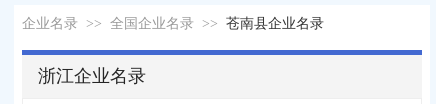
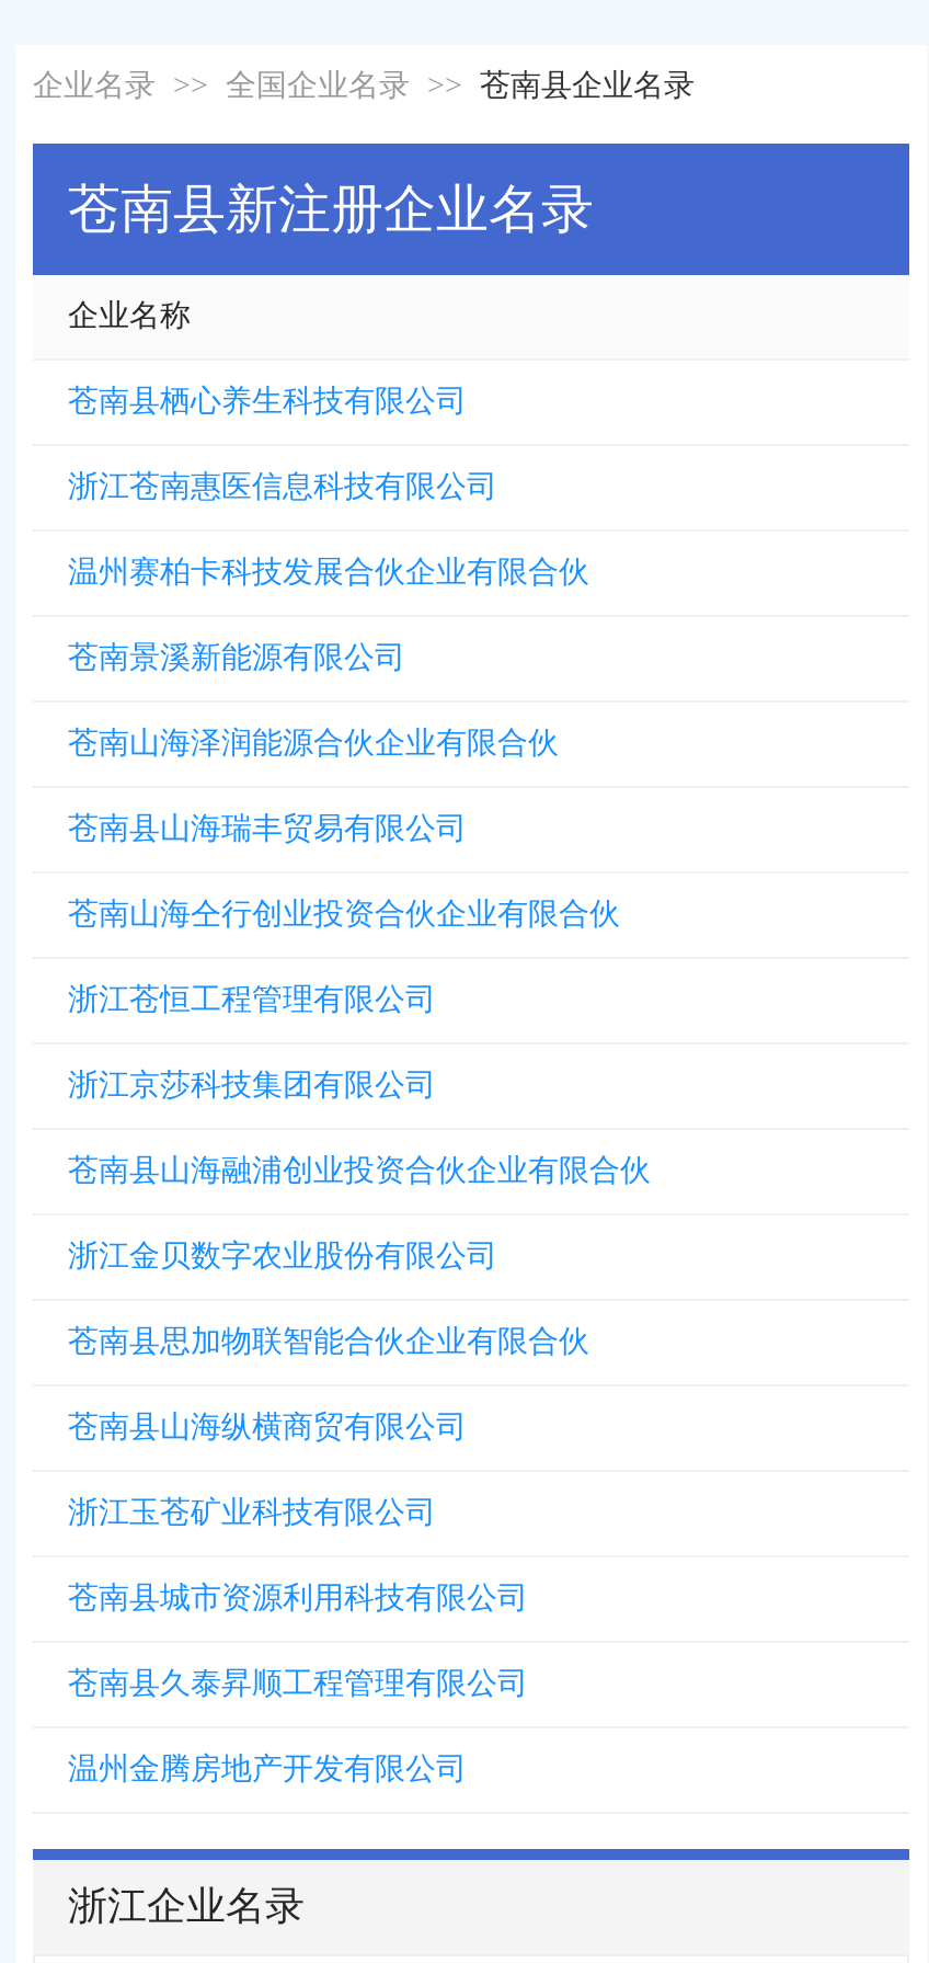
+ 苍南县新注册企业名录
+ 企业名称
+ 苍南县栖心养生科技有限公司
+ 浙江苍南惠医信息科技有限公司
+ 温州赛柏卡科技发展合伙企业有限合伙
+ 苍南景溪新能源有限公司
+ 苍南山海泽润能源合伙企业有限合伙
+ 苍南县山海瑞丰贸易有限公司
+ 苍南山海仝行创业投资合伙企业有限合伙
+ 浙江苍恒工程管理有限公司
+ 浙江京莎科技集团有限公司
+ 苍南县山海融浦创业投资合伙企业有限合伙
+ 浙江金贝数字农业股份有限公司
+ 苍南县思加物联智能合伙企业有限合伙
+ 苍南县山海纵横商贸有限公司
+ 浙江玉苍矿业科技有限公司
+ 苍南县城市资源利用科技有限公司
+ 苍南县久泰昇顺工程管理有限公司
+ 温州金腾房地产开发有限公司
